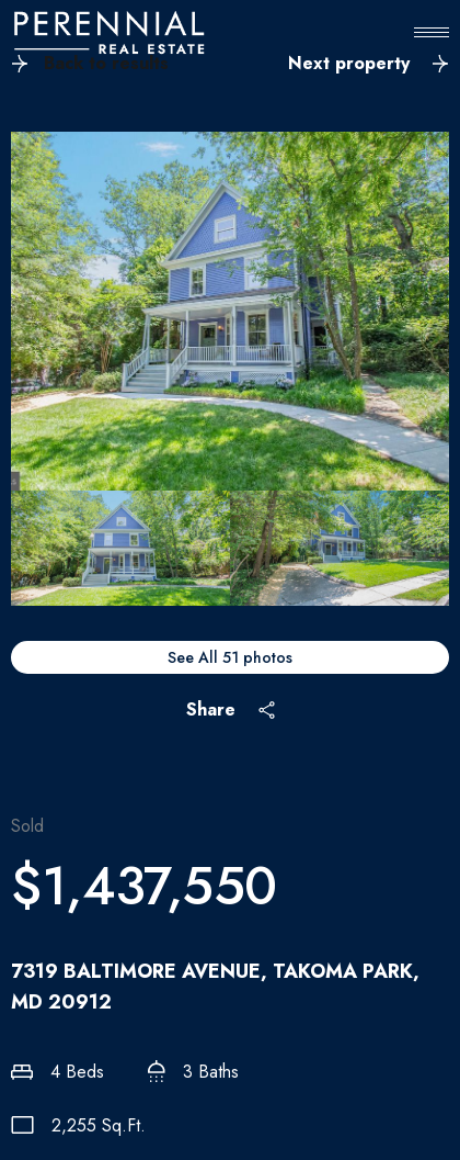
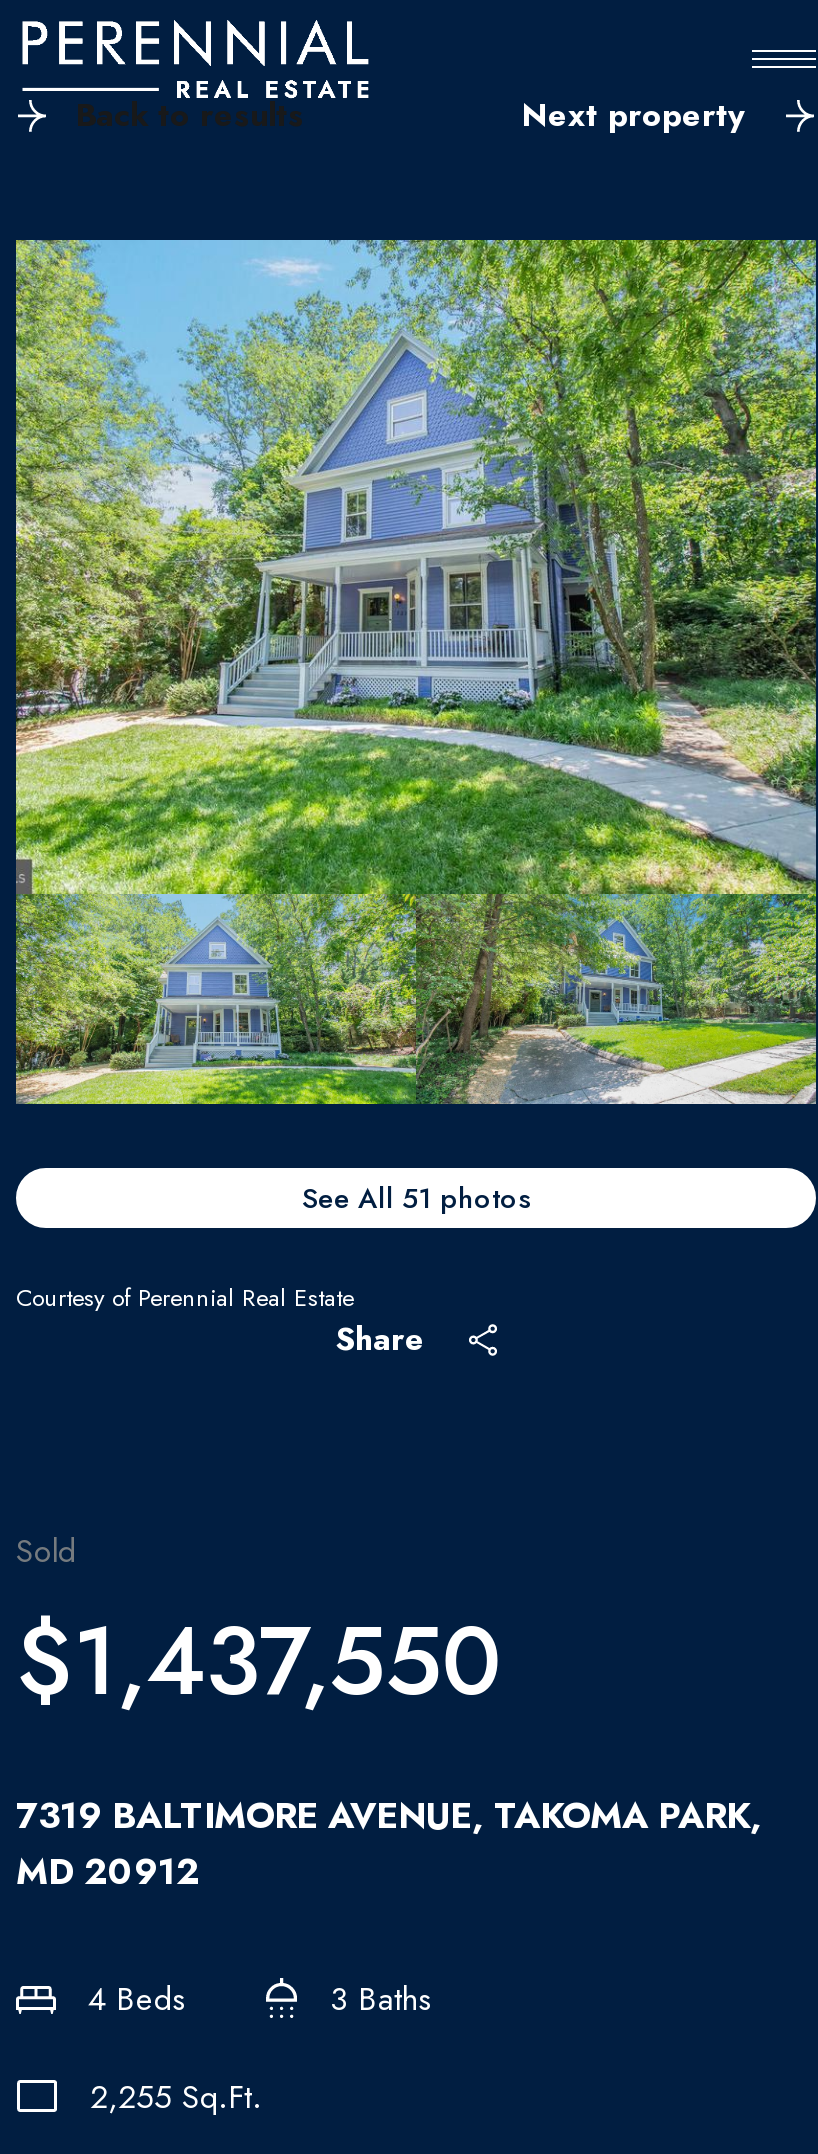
+ Courtesy of Perennial Real Estate
